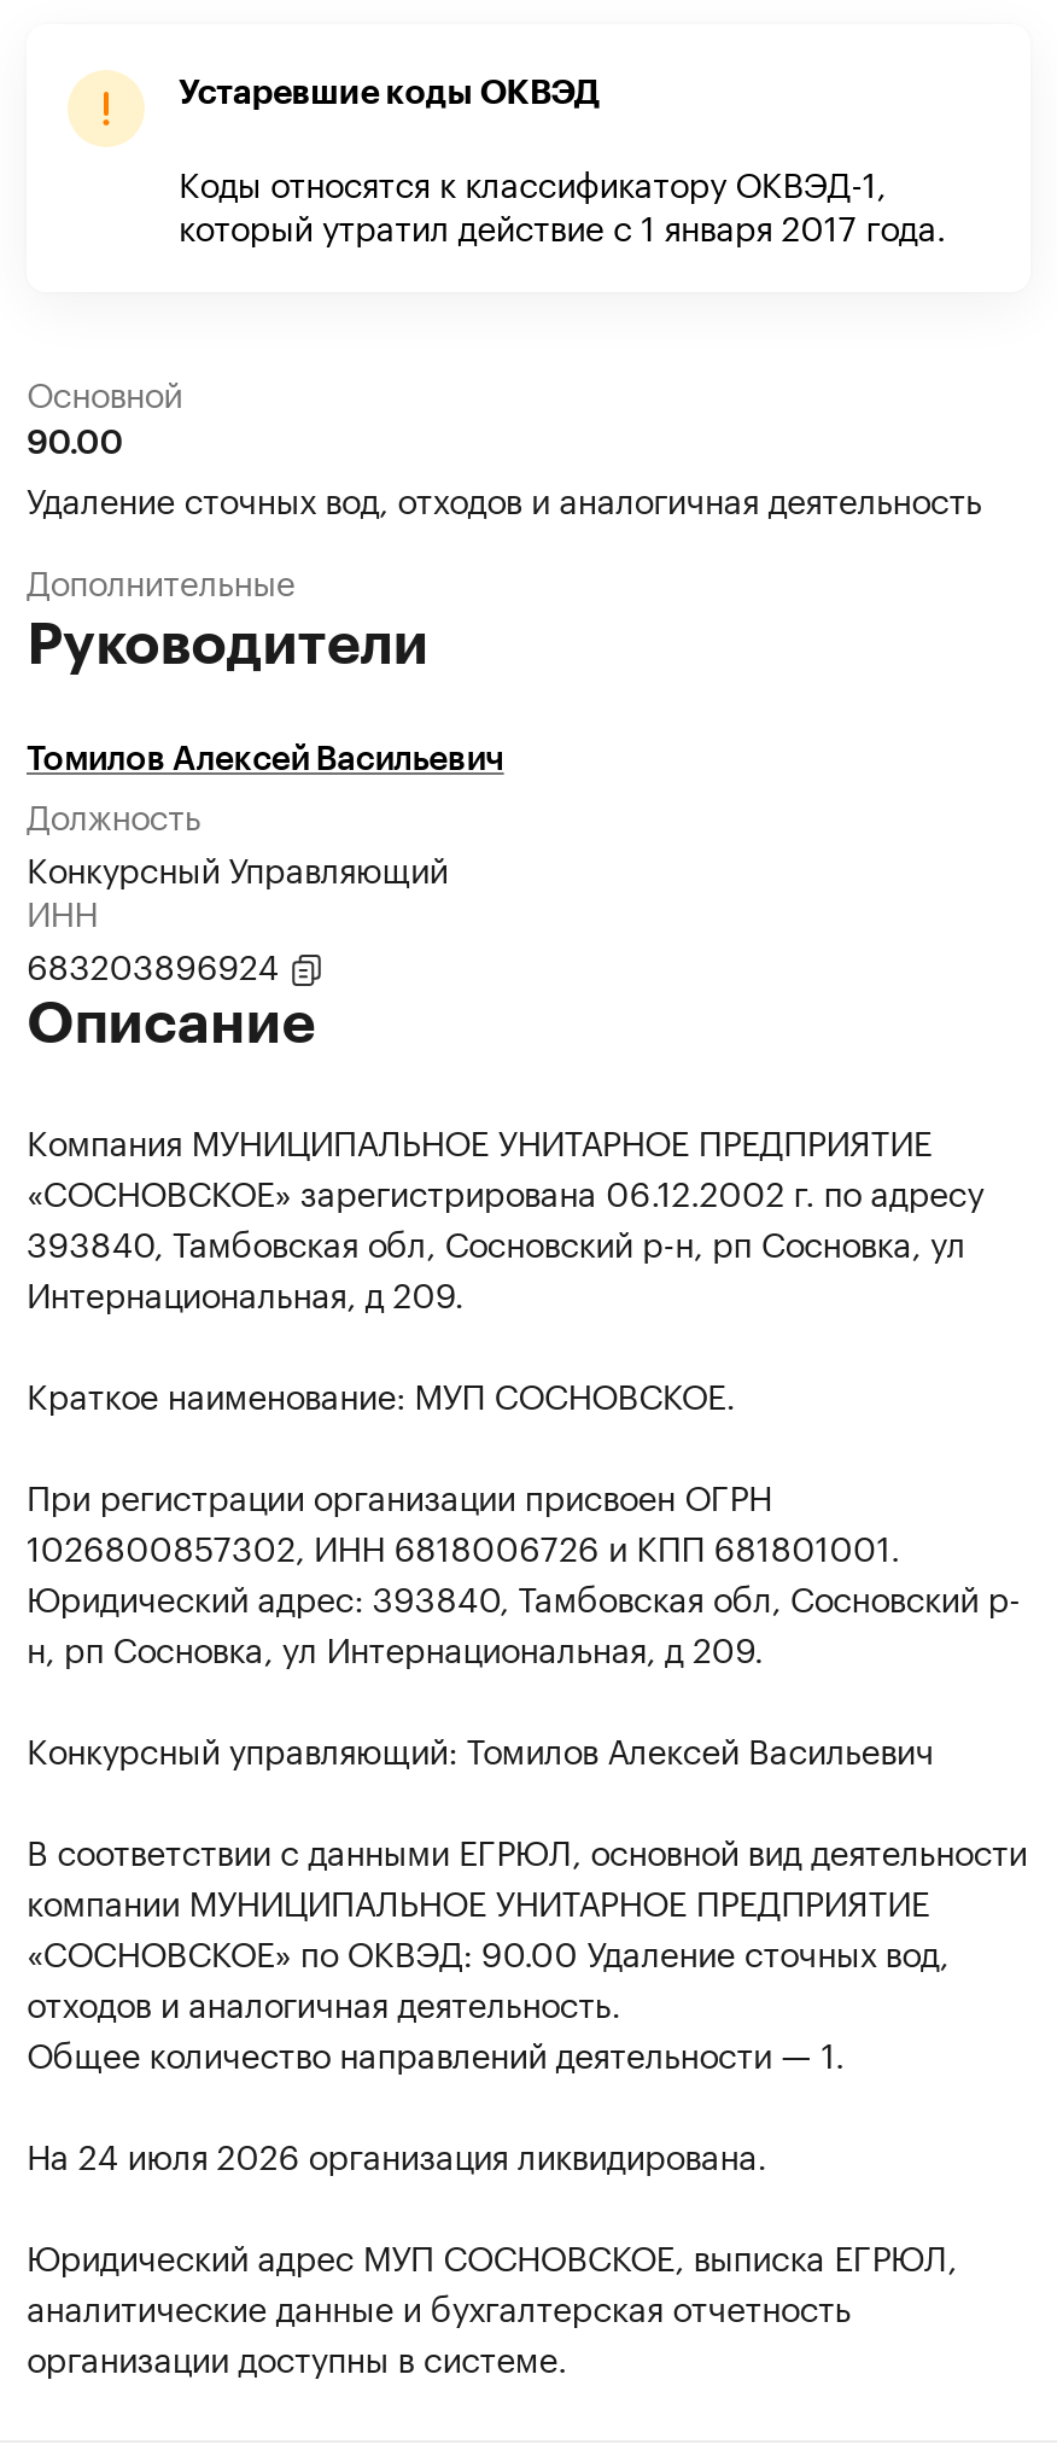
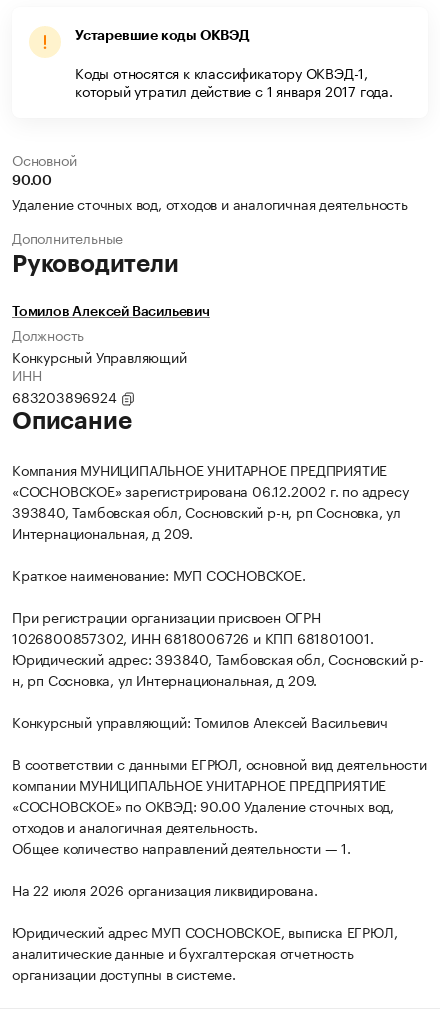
- На 24 июля 2026 организация ликвидирована.
+ На 22 июля 2026 организация ликвидирована.
